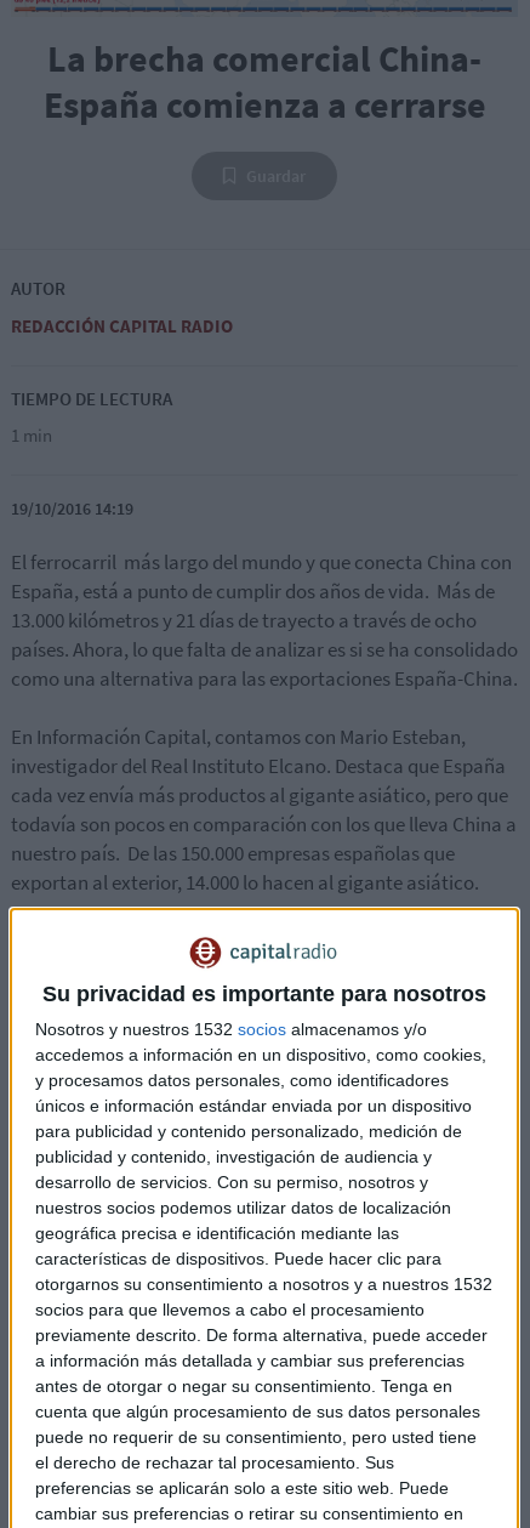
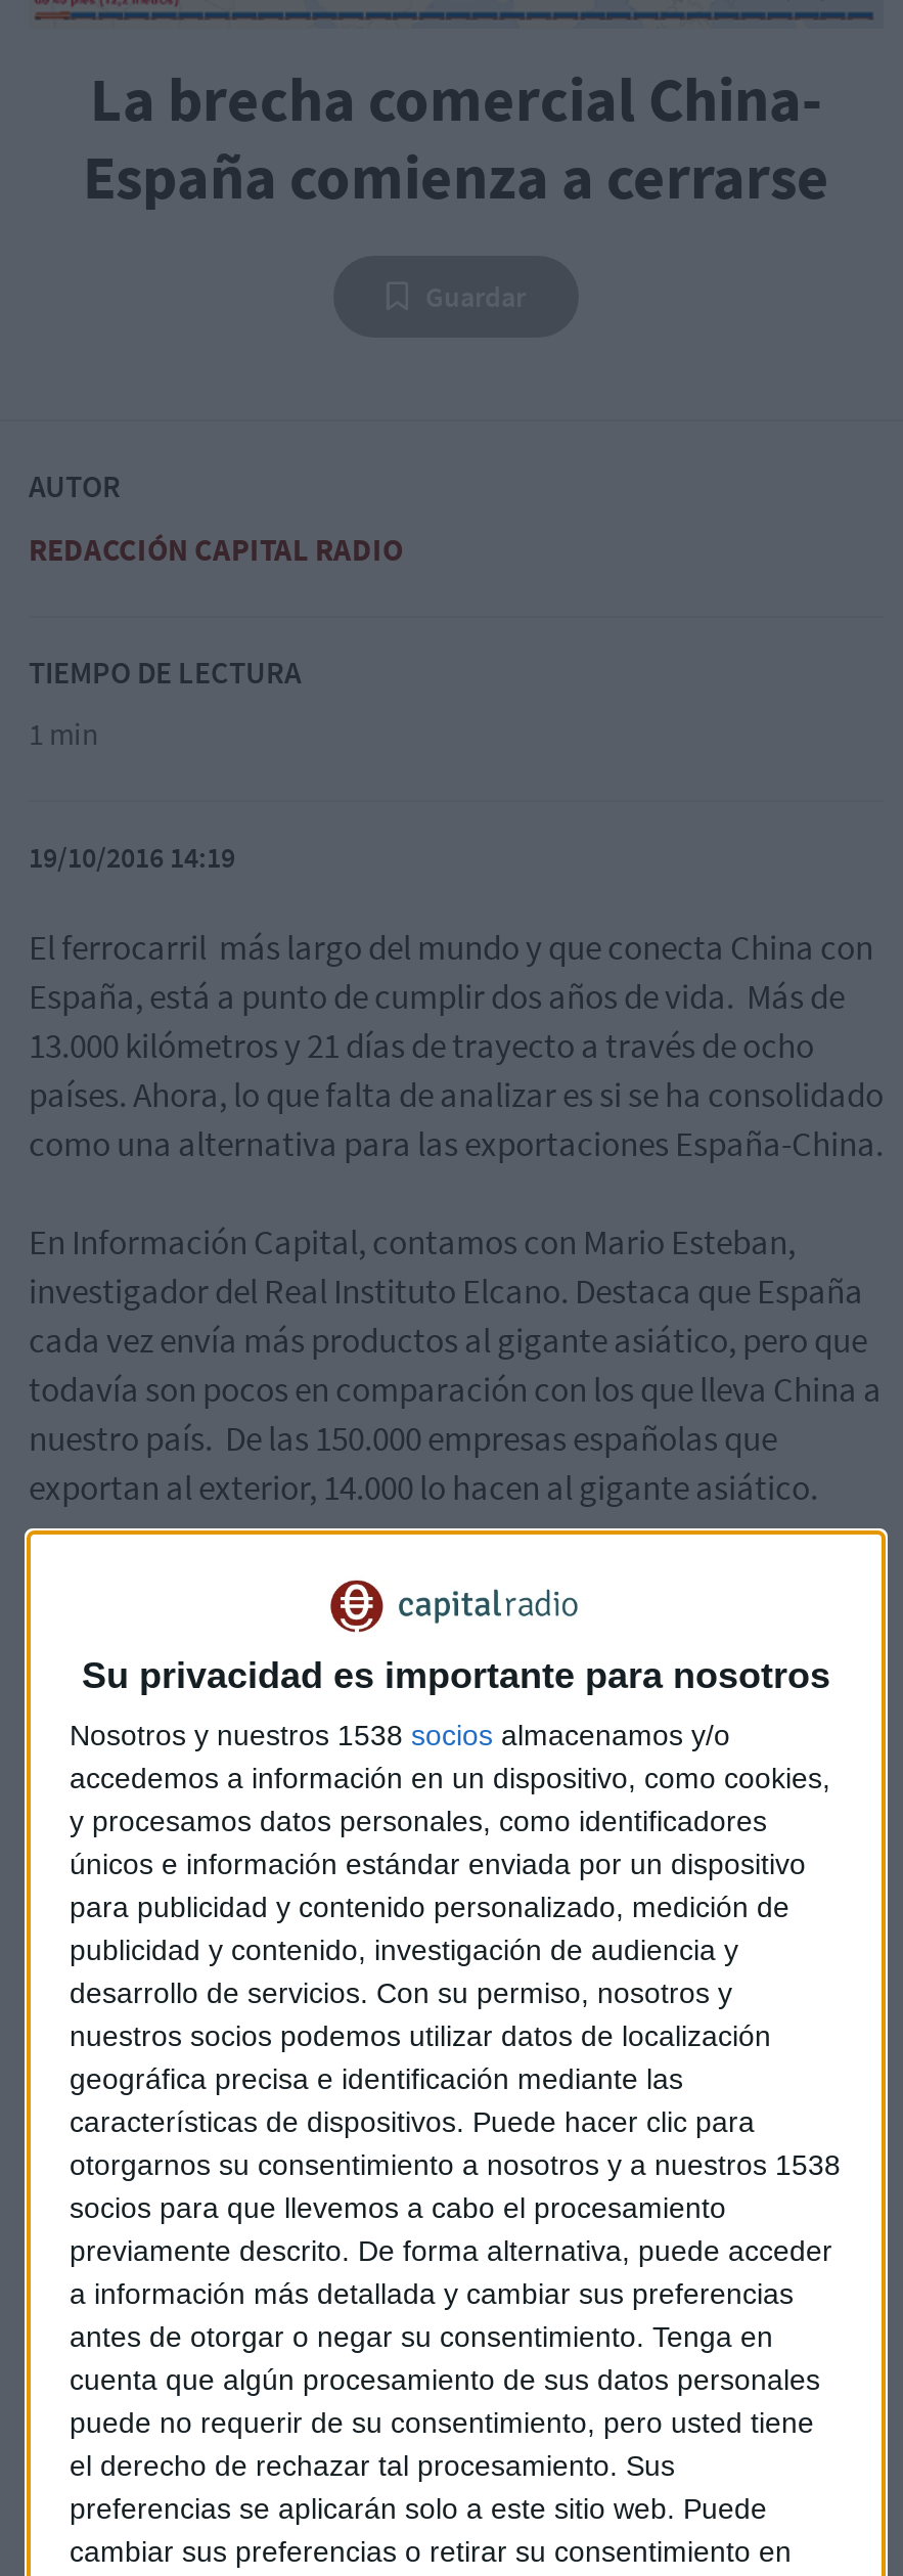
- Nosotros y nuestros 1532 socios almacenamos y/o
+ Nosotros y nuestros 1538 socios almacenamos y/o

- otorgarnos su consentimiento a nosotros y a nuestros 1532
+ otorgarnos su consentimiento a nosotros y a nuestros 1538
